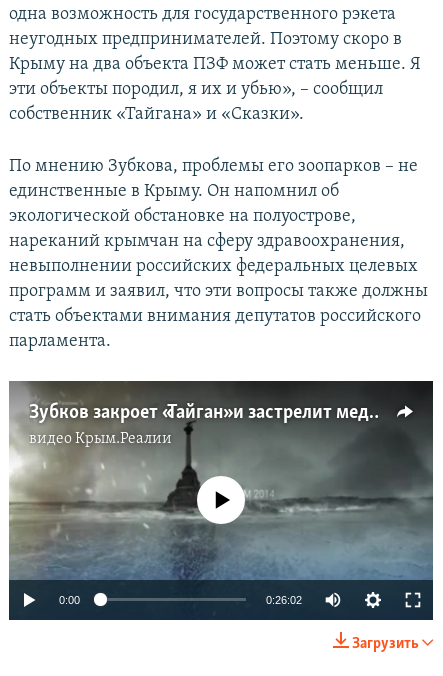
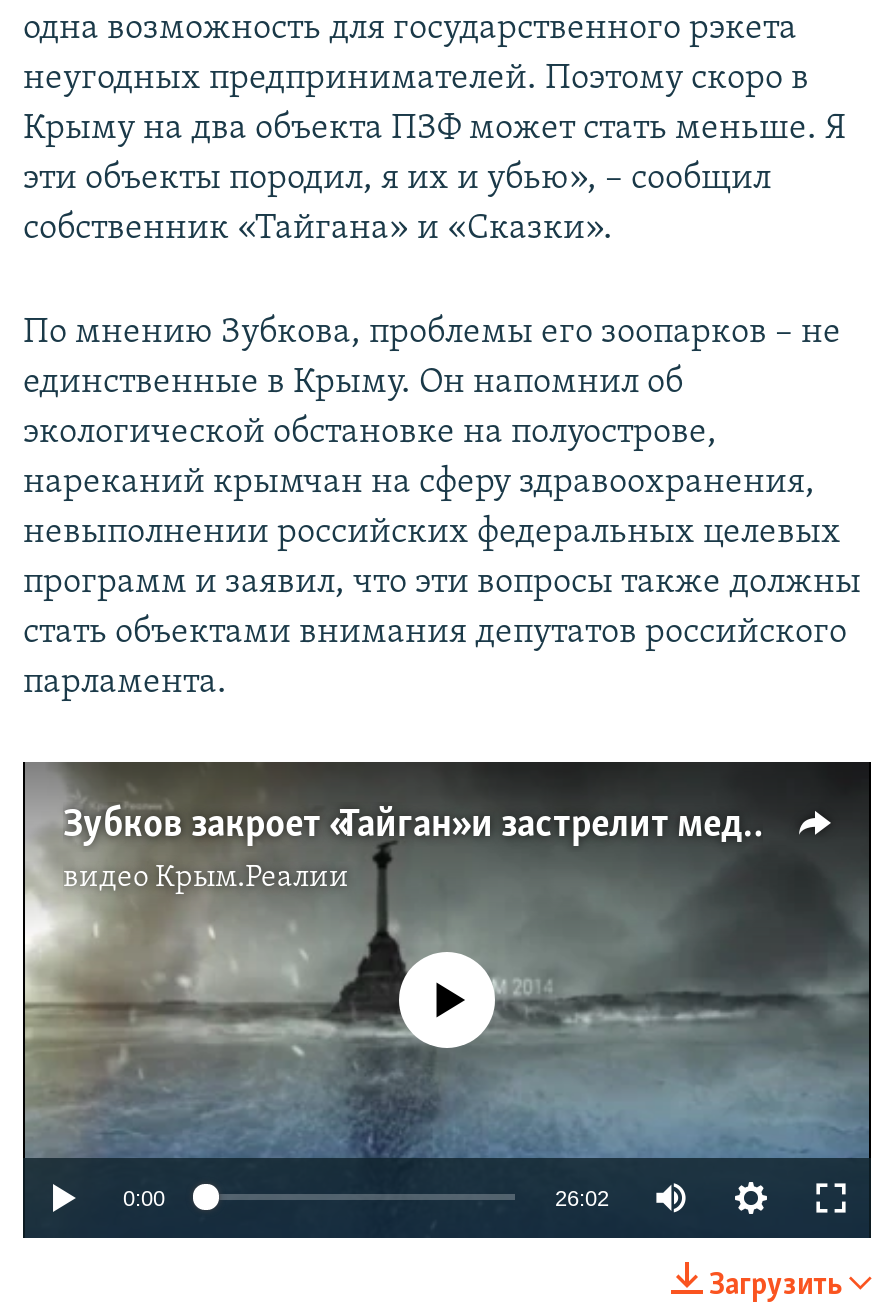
- 0:26:02
+ 26:02
